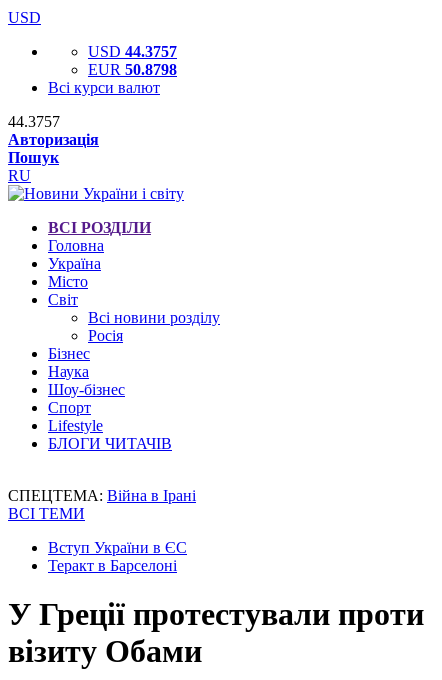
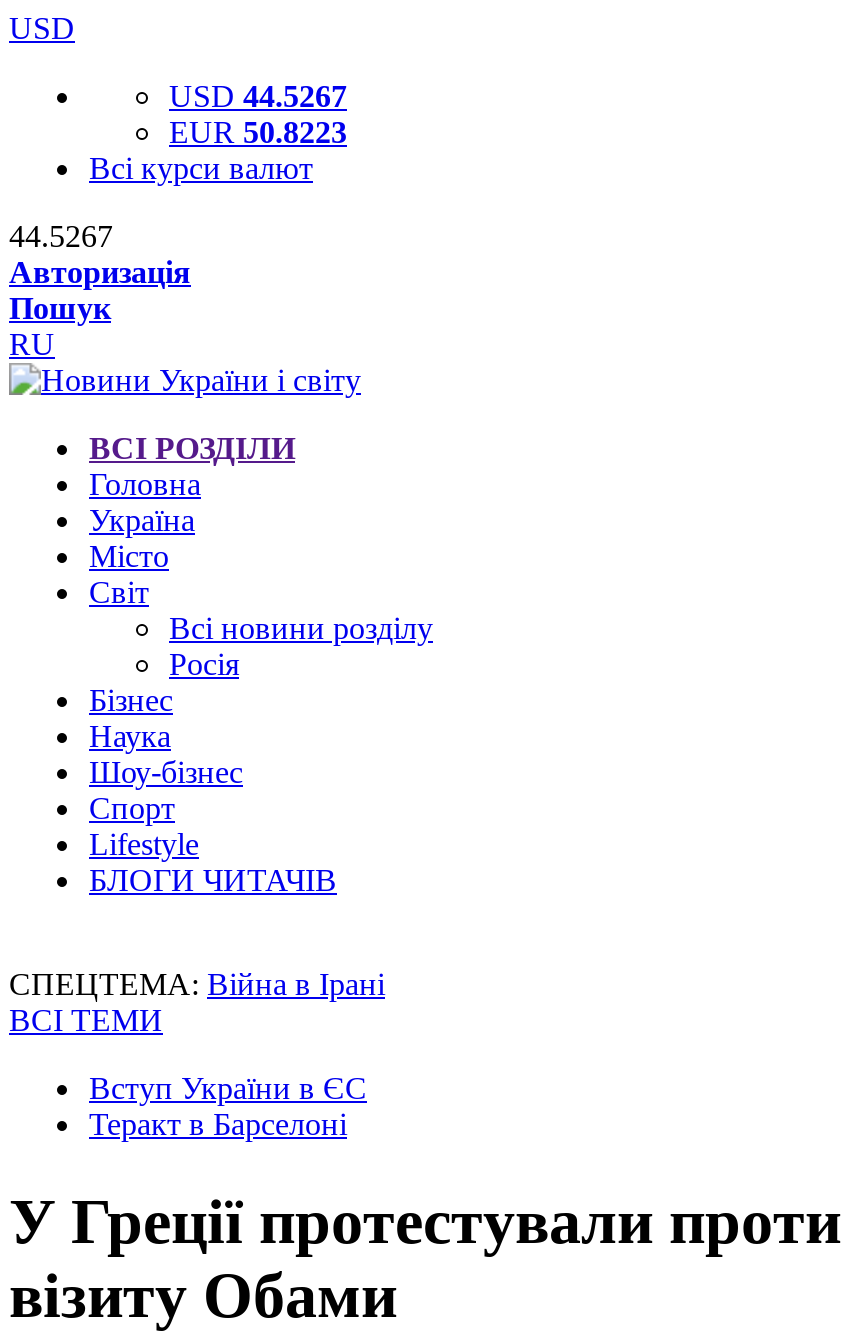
- USD 44.3757
+ USD 44.5267

- EUR 50.8798
+ EUR 50.8223

- 44.3757
+ 44.5267
